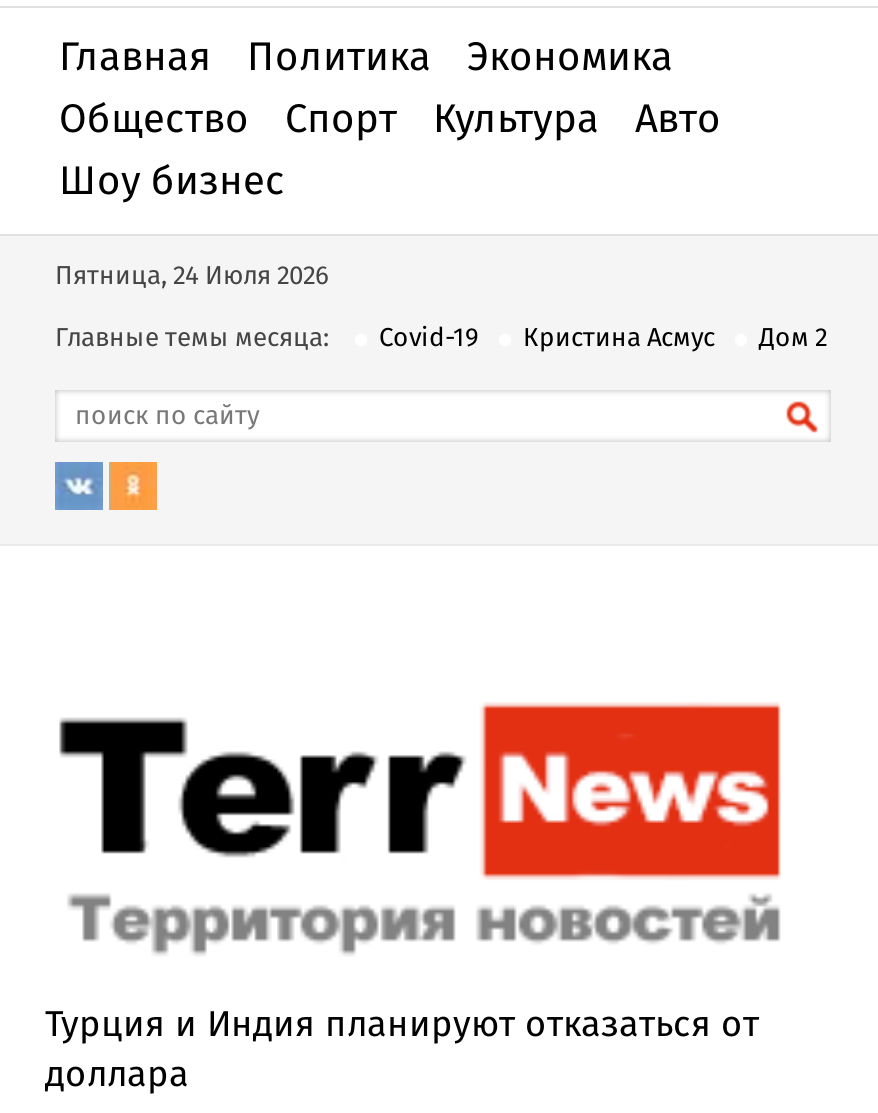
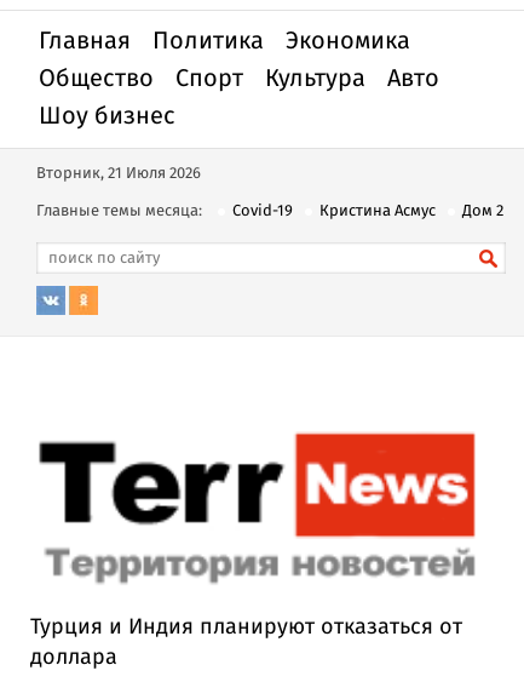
- Пятница, 24 Июля 2026
+ Вторник, 21 Июля 2026
